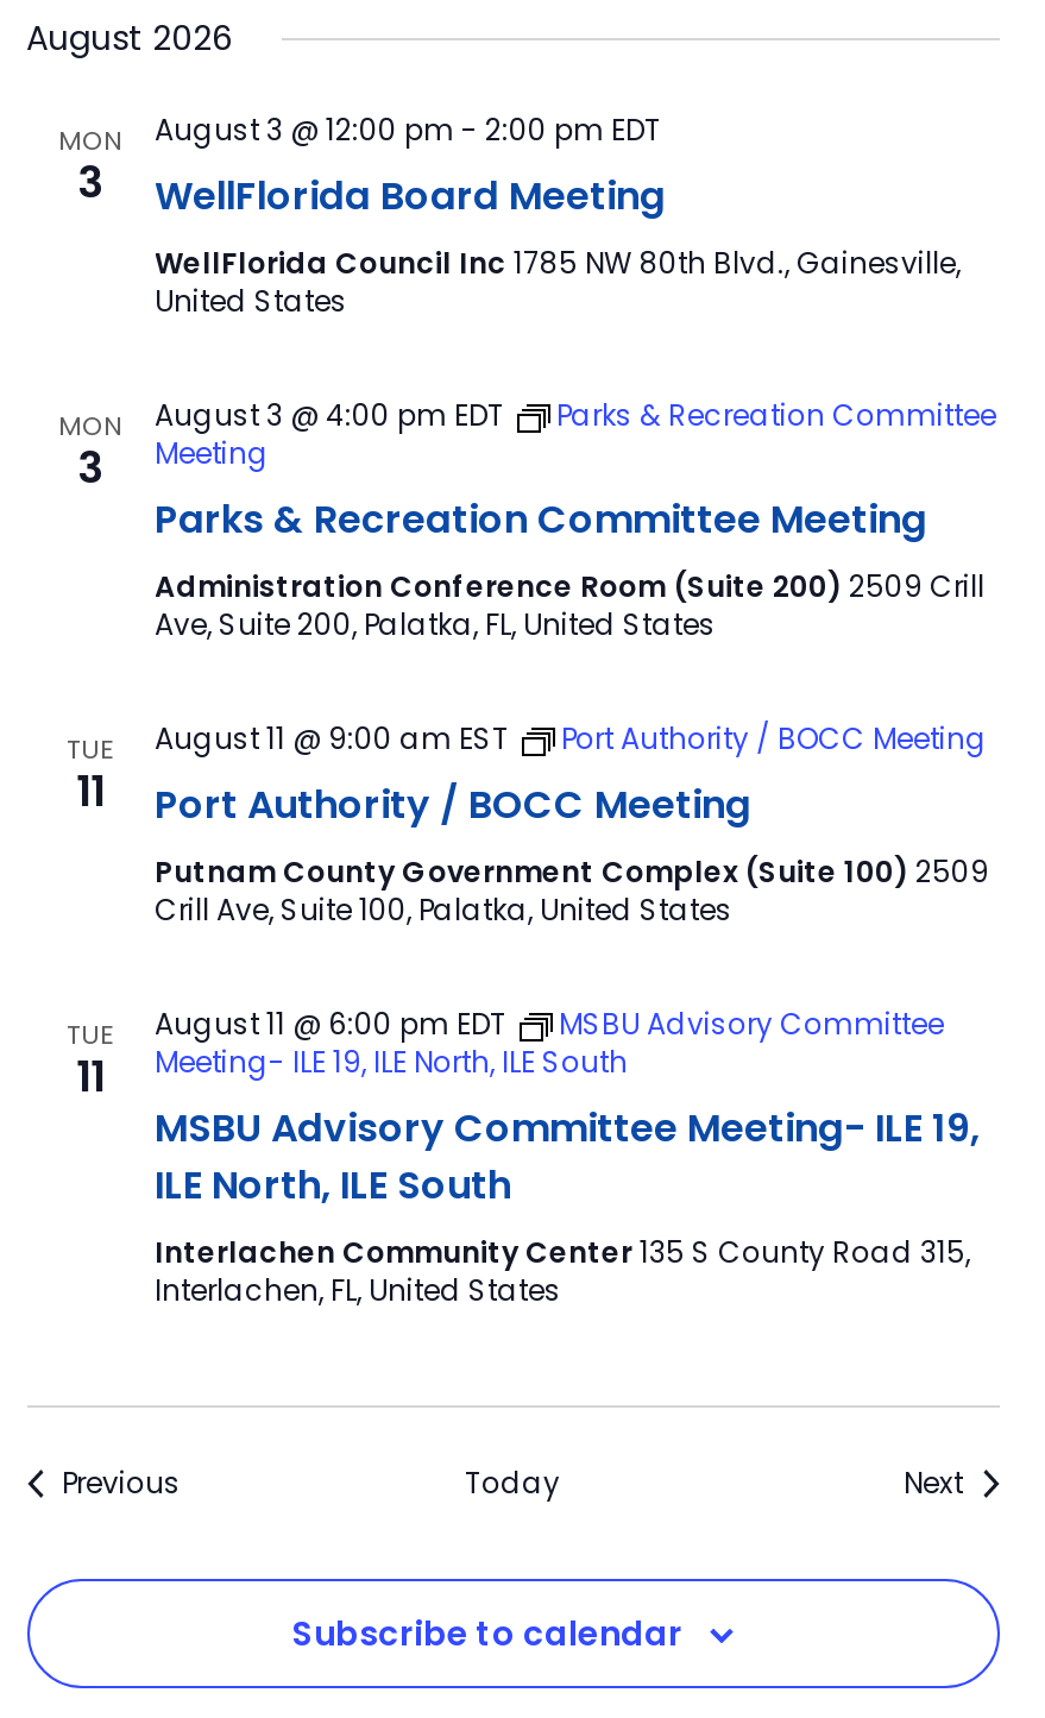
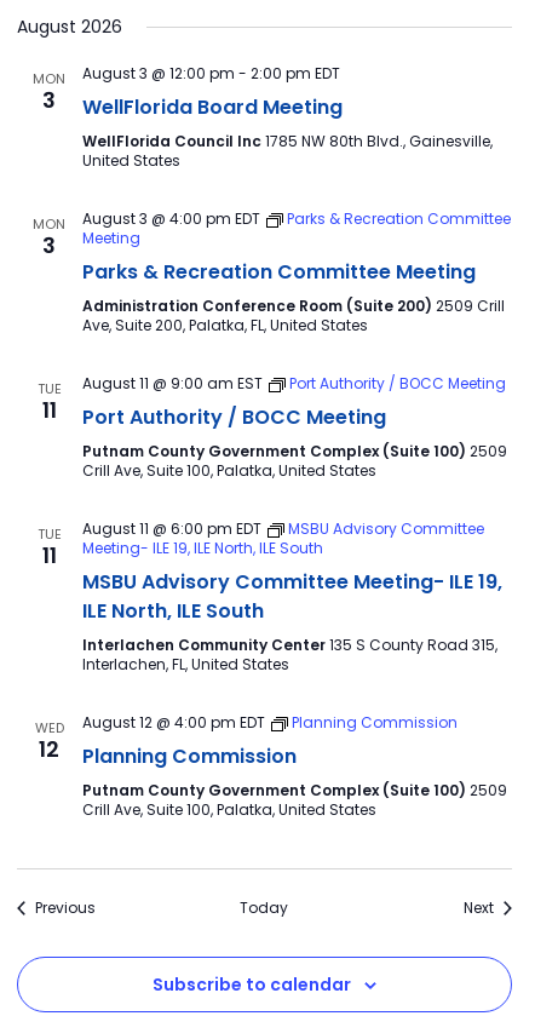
+ WED
+ 12

+ August 12 @ 4:00 pm EDT
+ Planning Commission
+ Planning Commission
+ Putnam County Government Complex (Suite 100) 2509
+ Crill Ave, Suite 100, Palatka, United States
